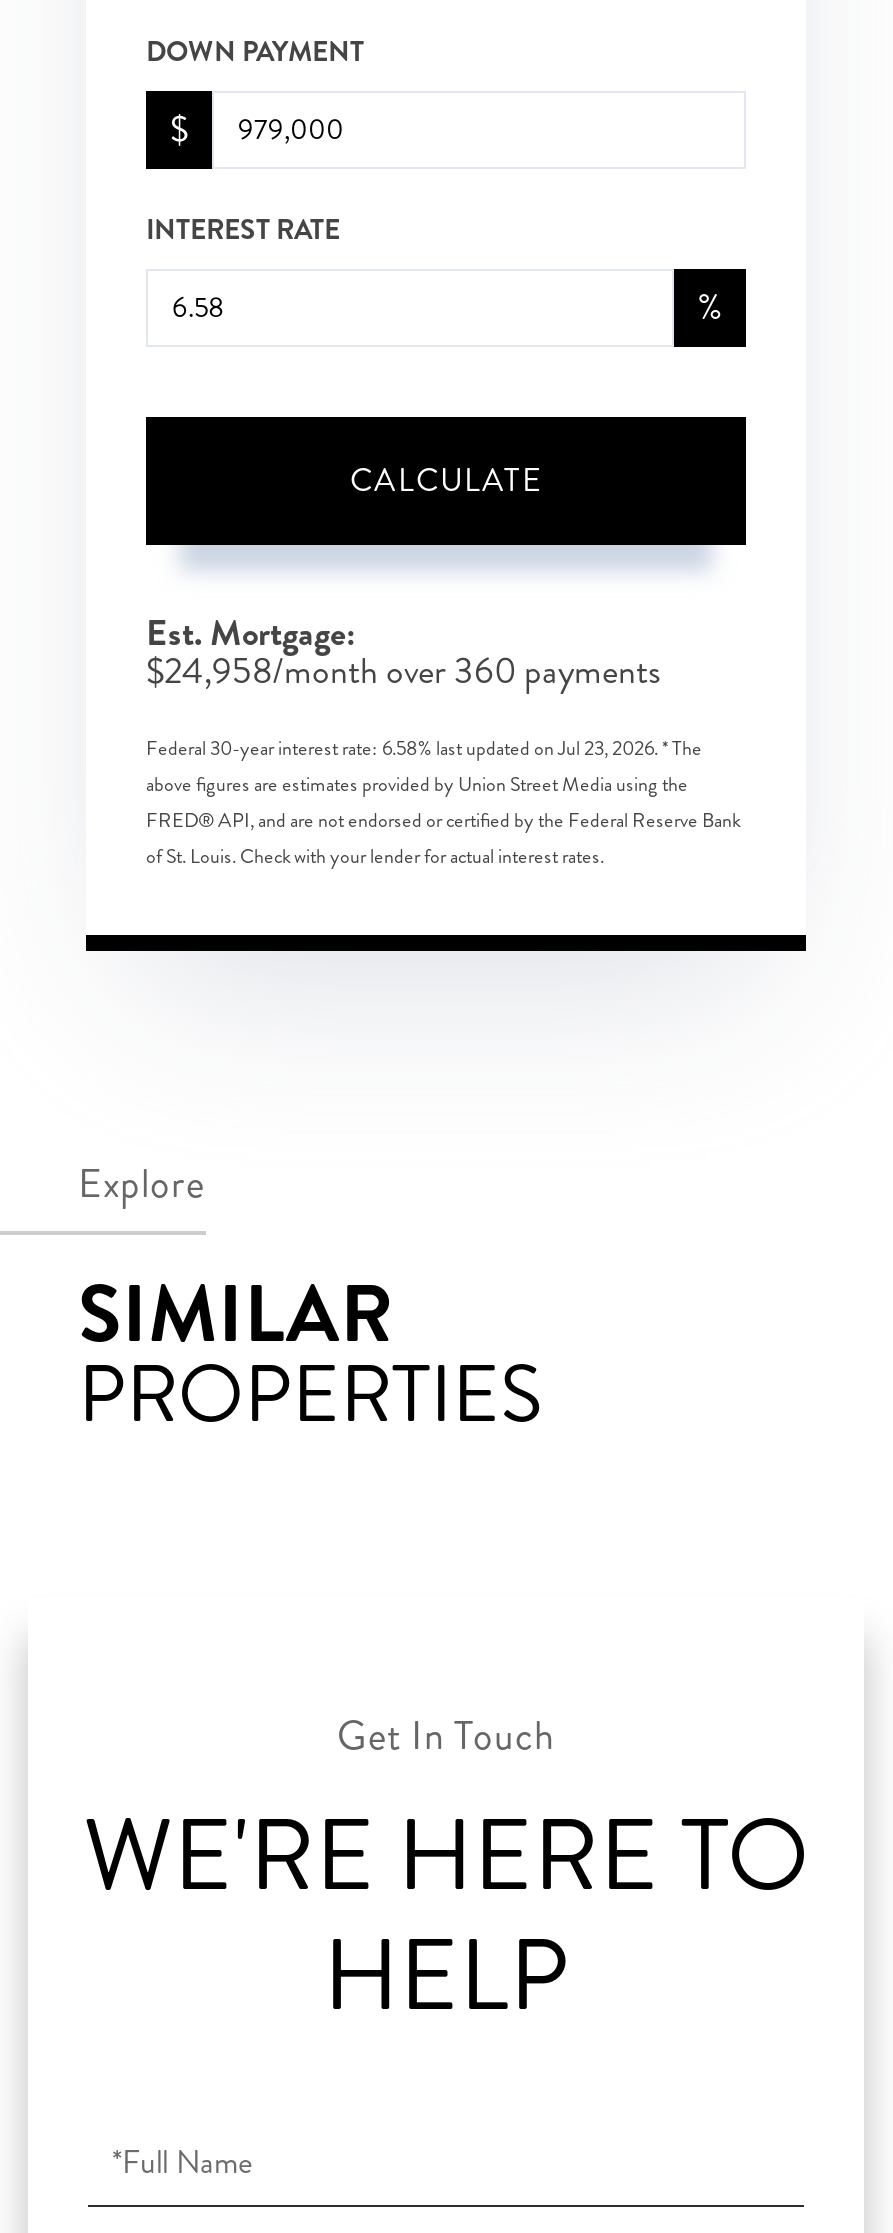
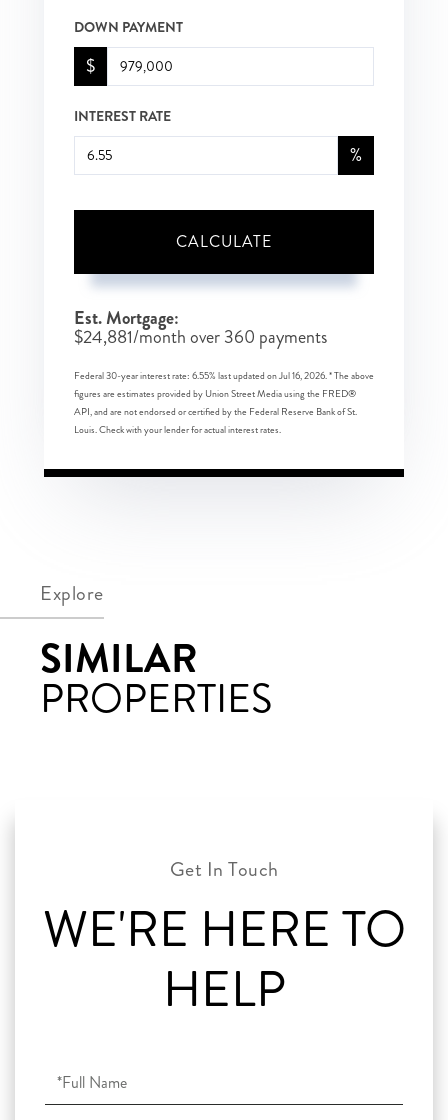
- $24,958/month over 360 payments
+ $24,881/month over 360 payments

- Federal 30-year interest rate: 6.58% last updated on Jul 23, 2026. * The
- above figures are estimates provided by Union Street Media using the
- FRED® API, and are not endorsed or certified by the Federal Reserve Bank
- of St. Louis. Check with your lender for actual interest rates.
+ Federal 30-year interest rate: 6.55% last updated on Jul 16, 2026. * The above
+ figures are estimates provided by Union Street Media using the FRED®
+ API, and are not endorsed or certified by the Federal Reserve Bank of St.
+ Louis. Check with your lender for actual interest rates.
